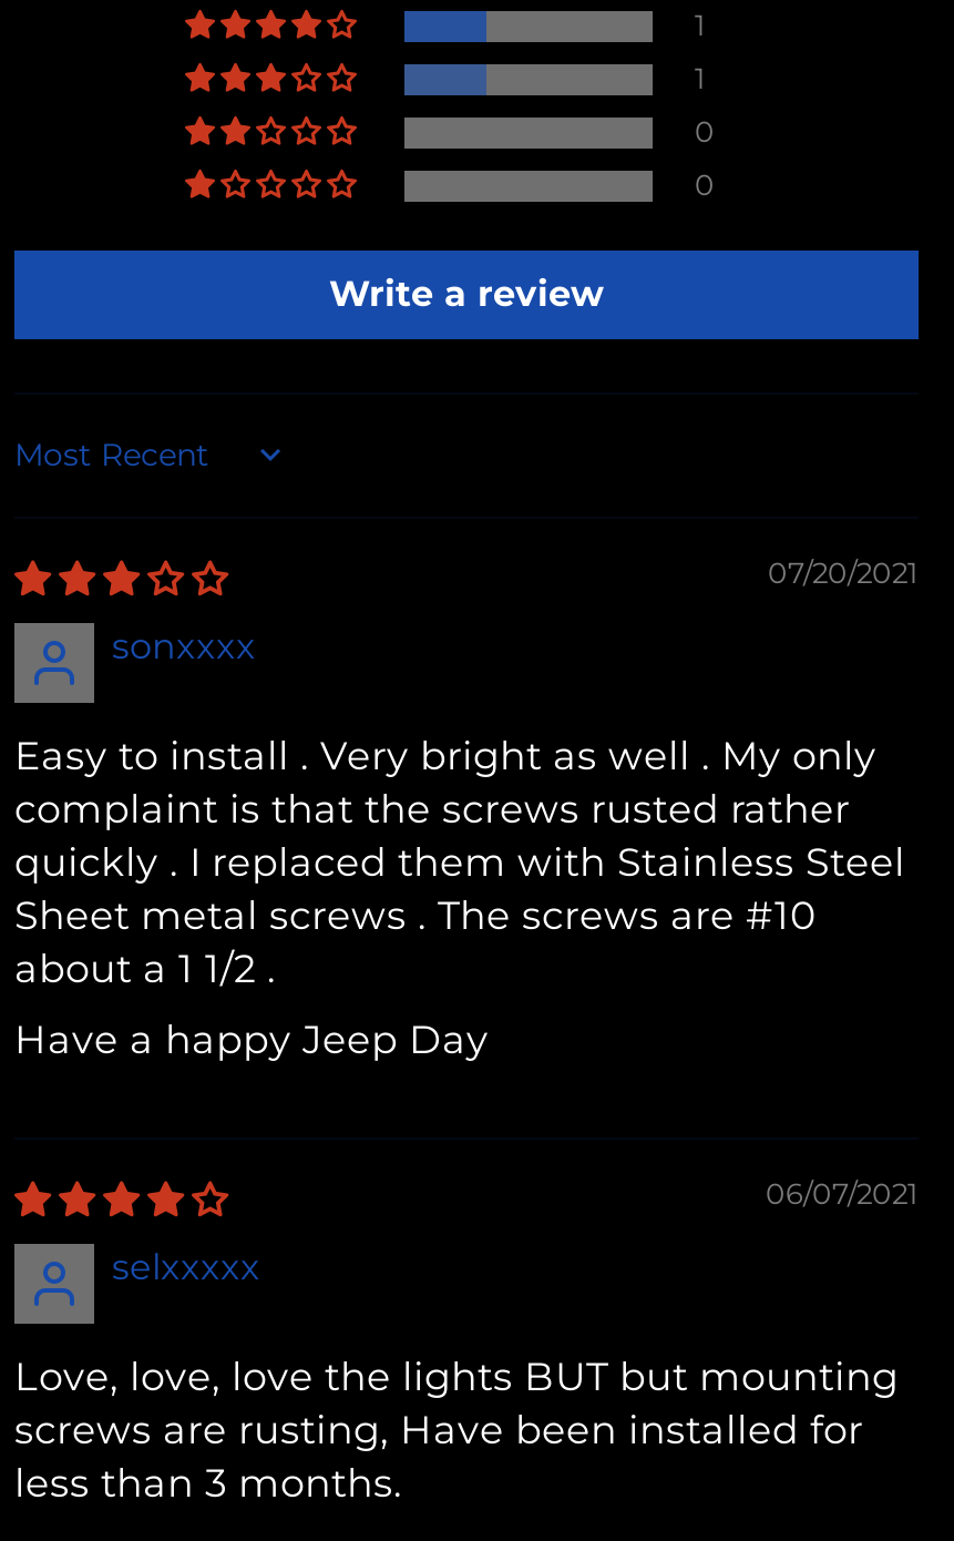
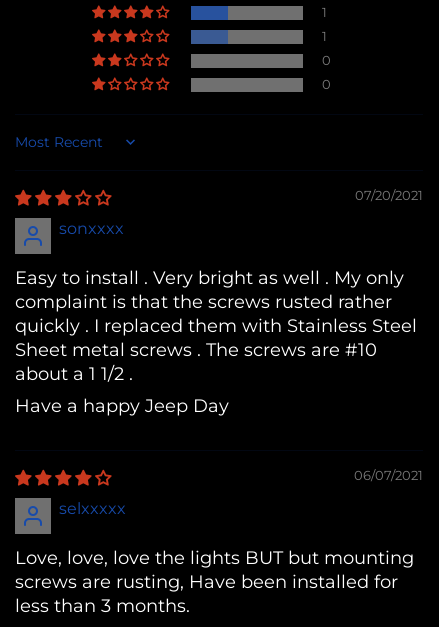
- Write a review
